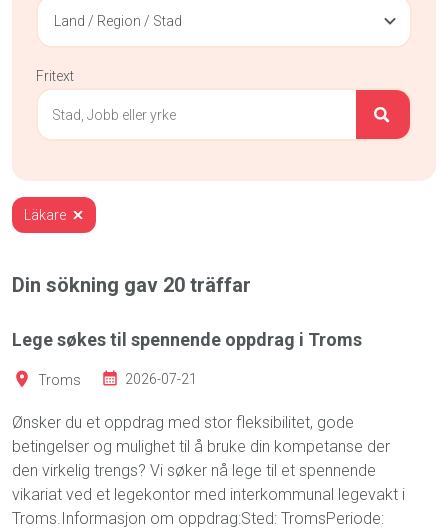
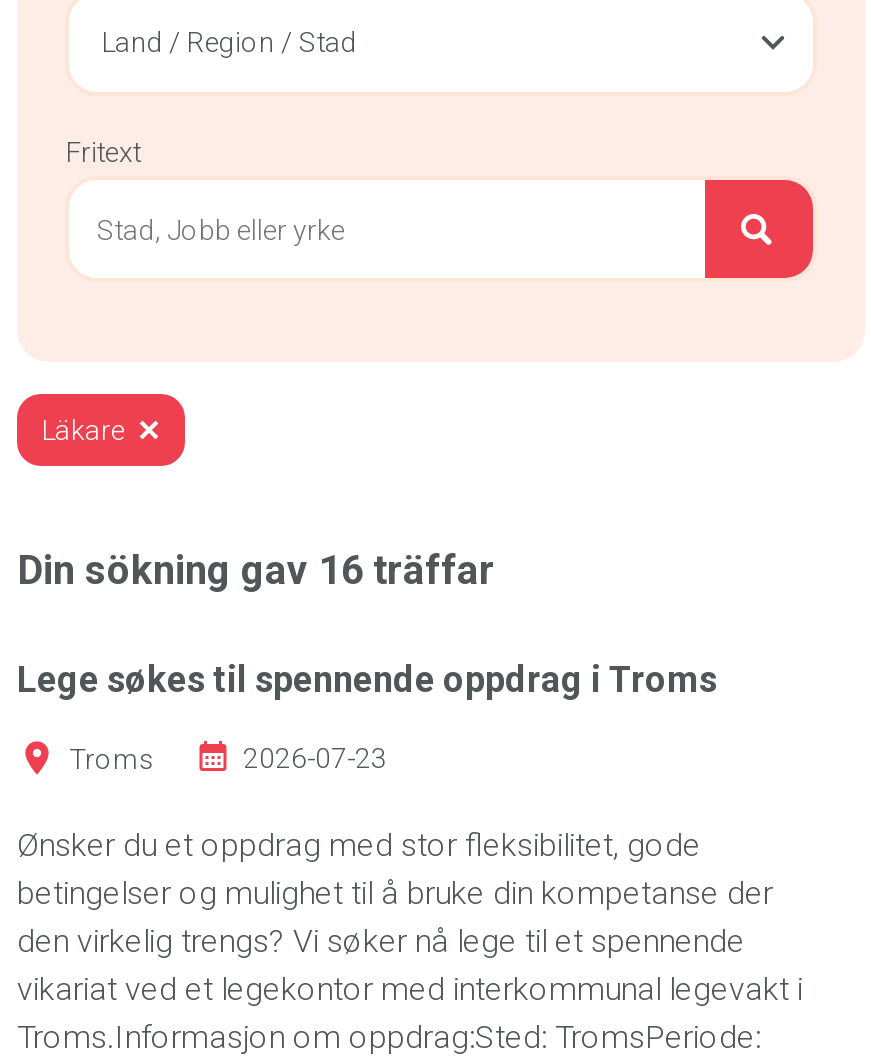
- Din sökning gav 20 träffar
+ Din sökning gav 16 träffar

- 2026-07-21
+ 2026-07-23
